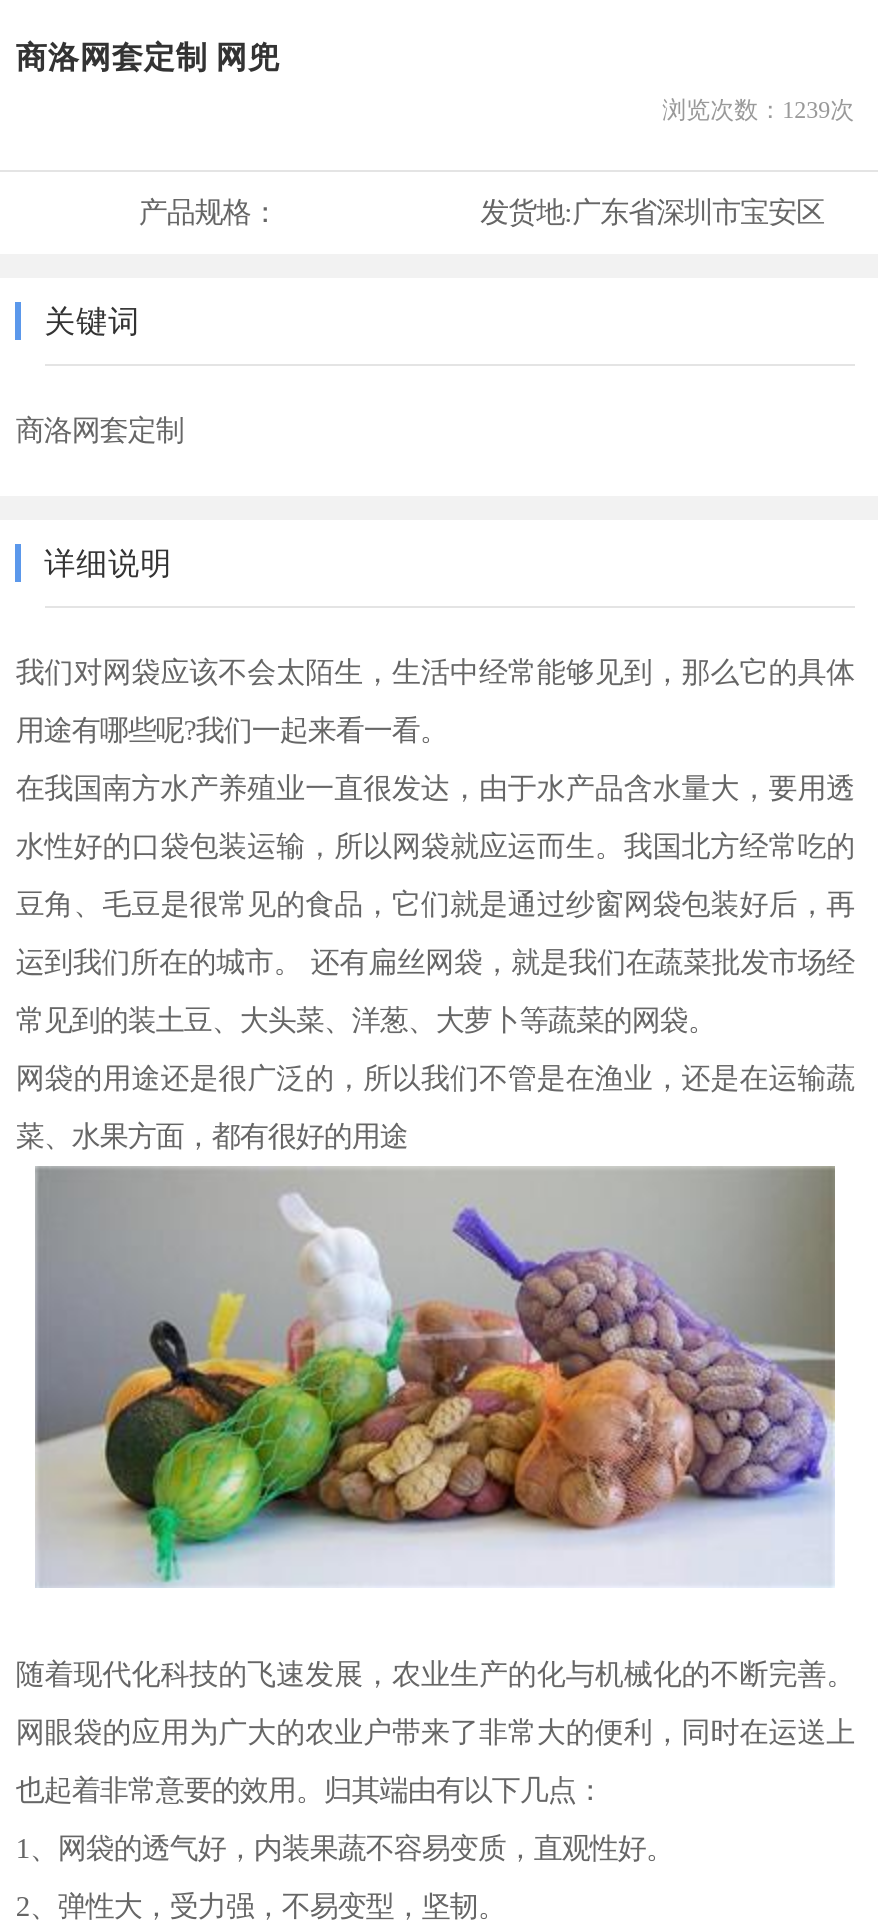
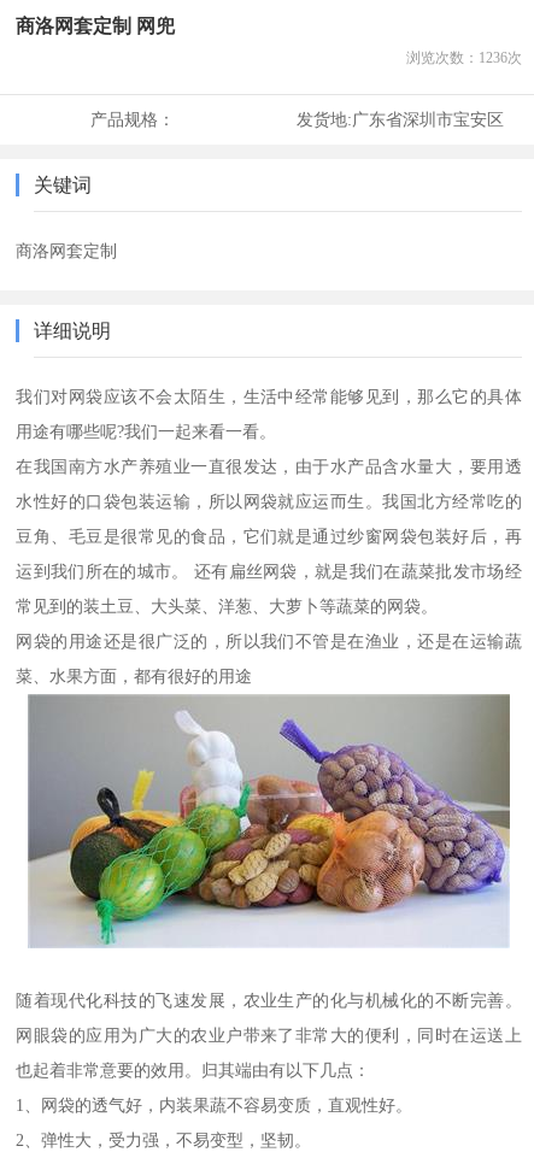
- 浏览次数：1239次
+ 浏览次数：1236次
